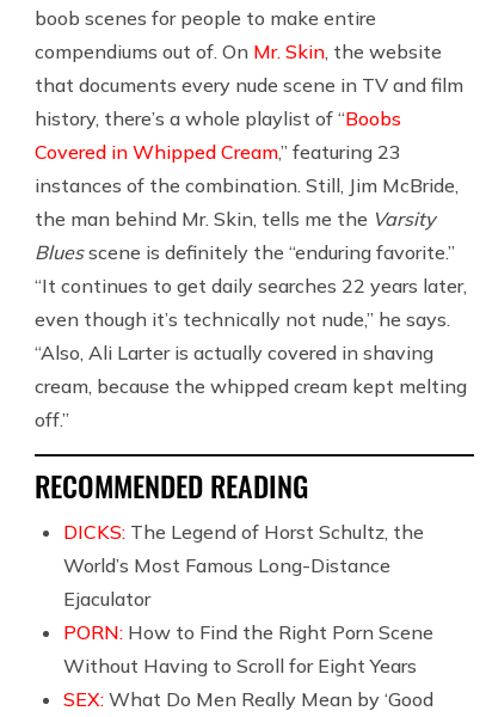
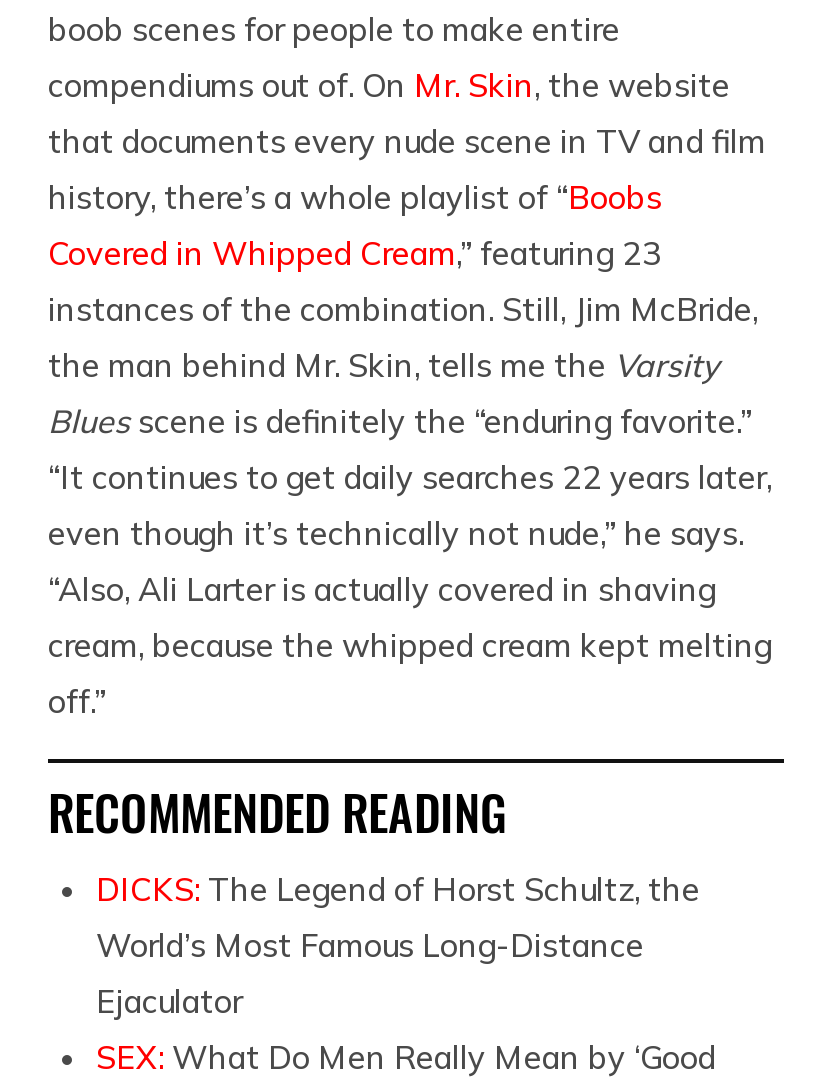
- PORN: How to Find the Right Porn Scene
- Without Having to Scroll for Eight Years
